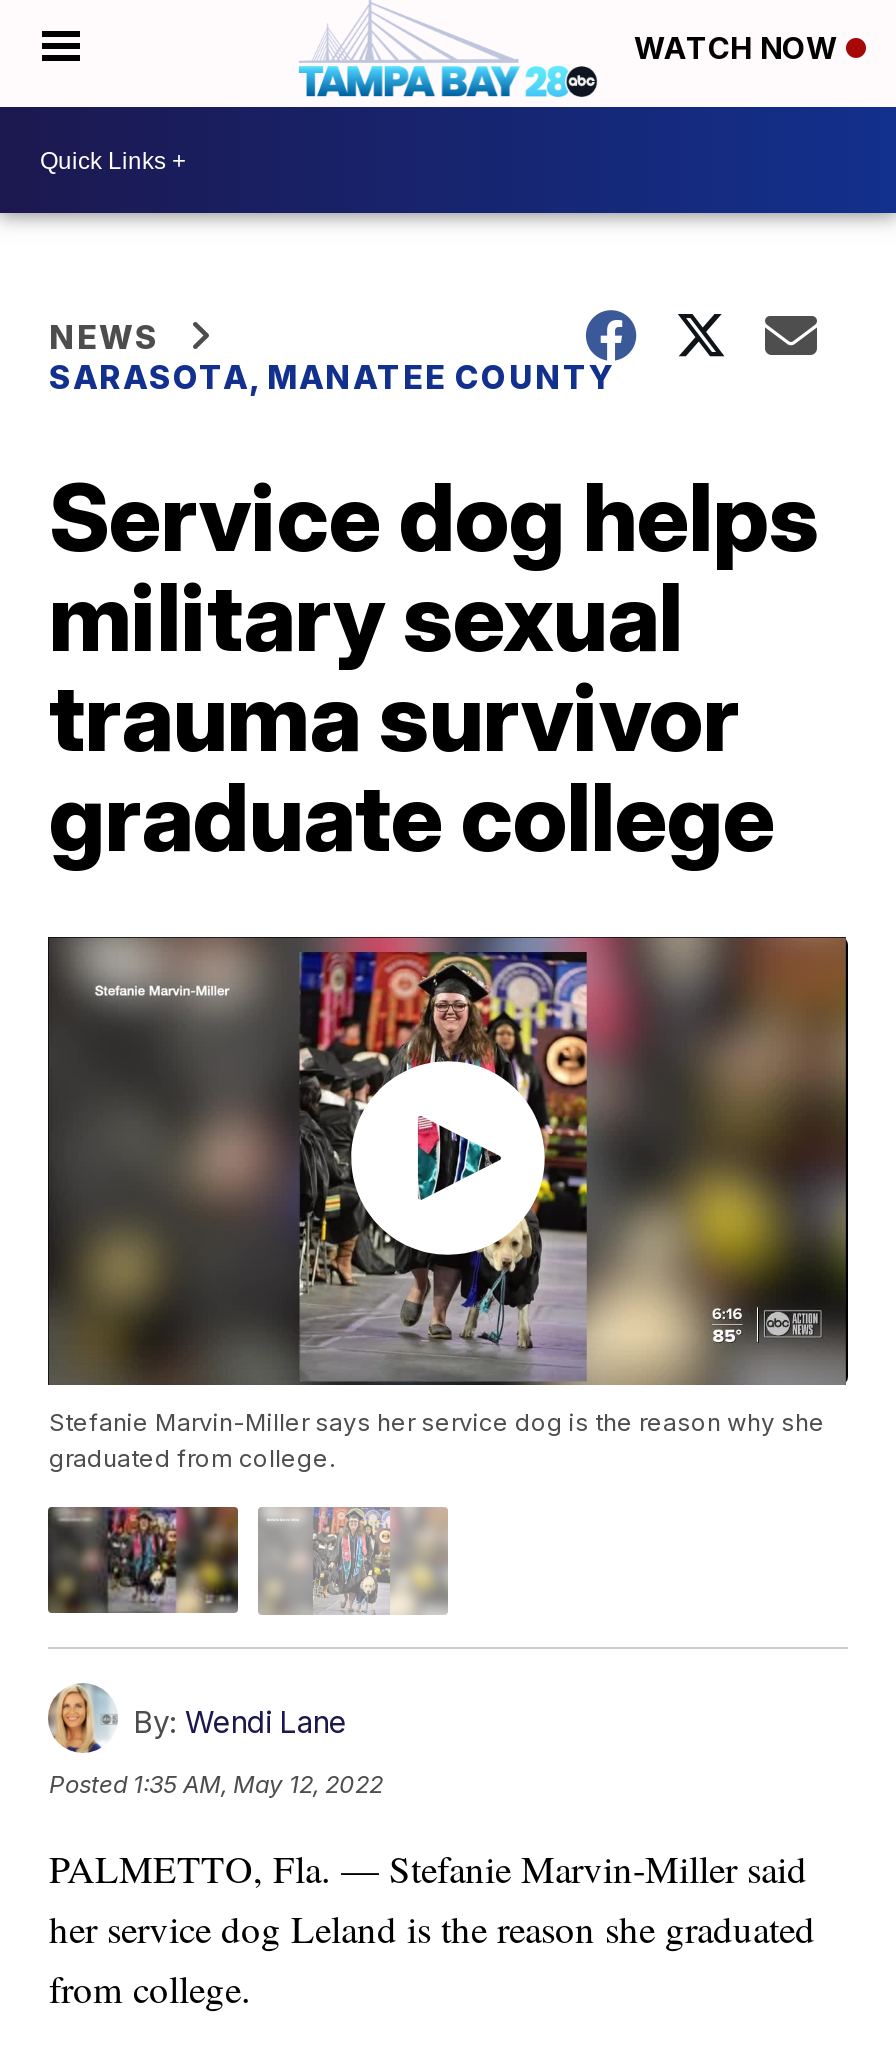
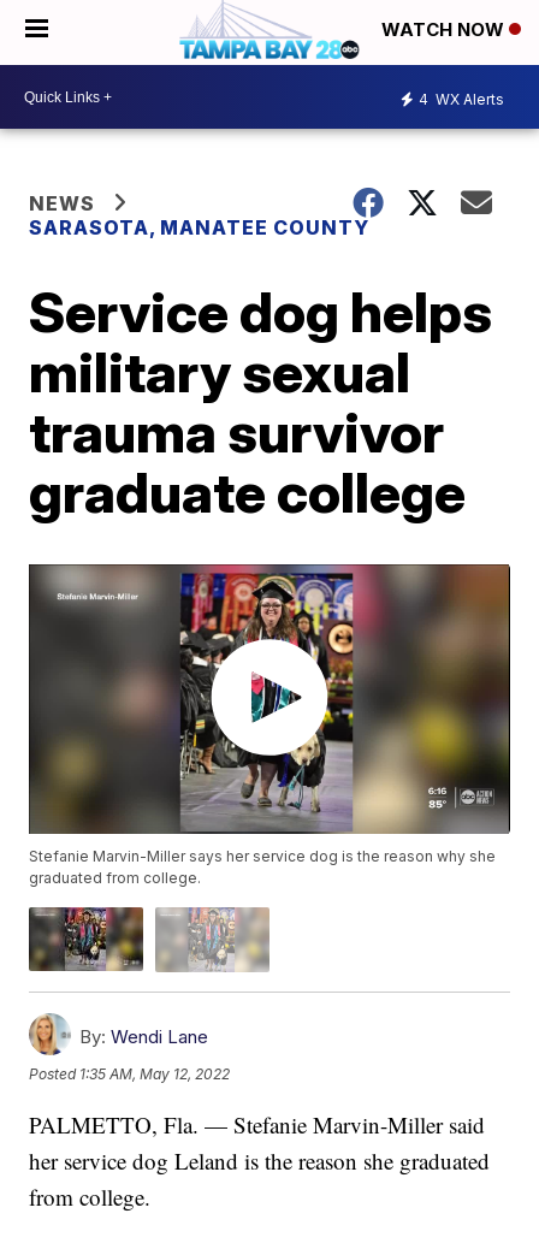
+ 4 WX Alerts
